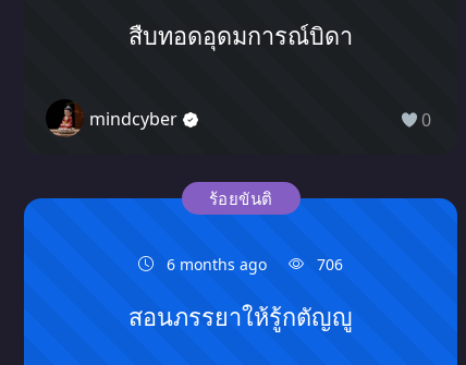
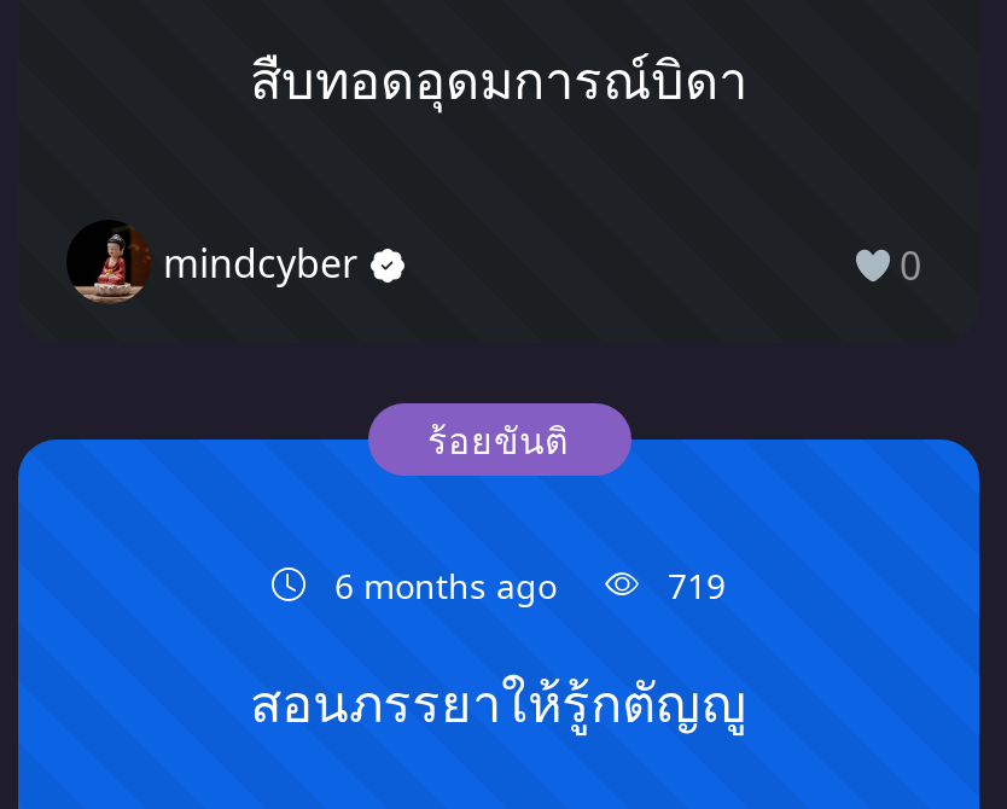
- 706
+ 719
